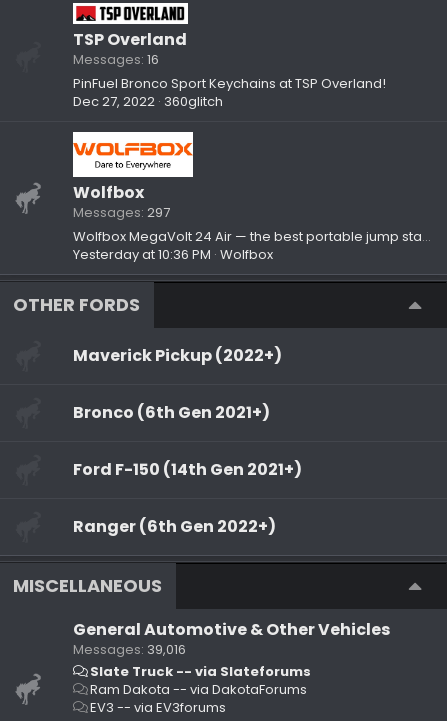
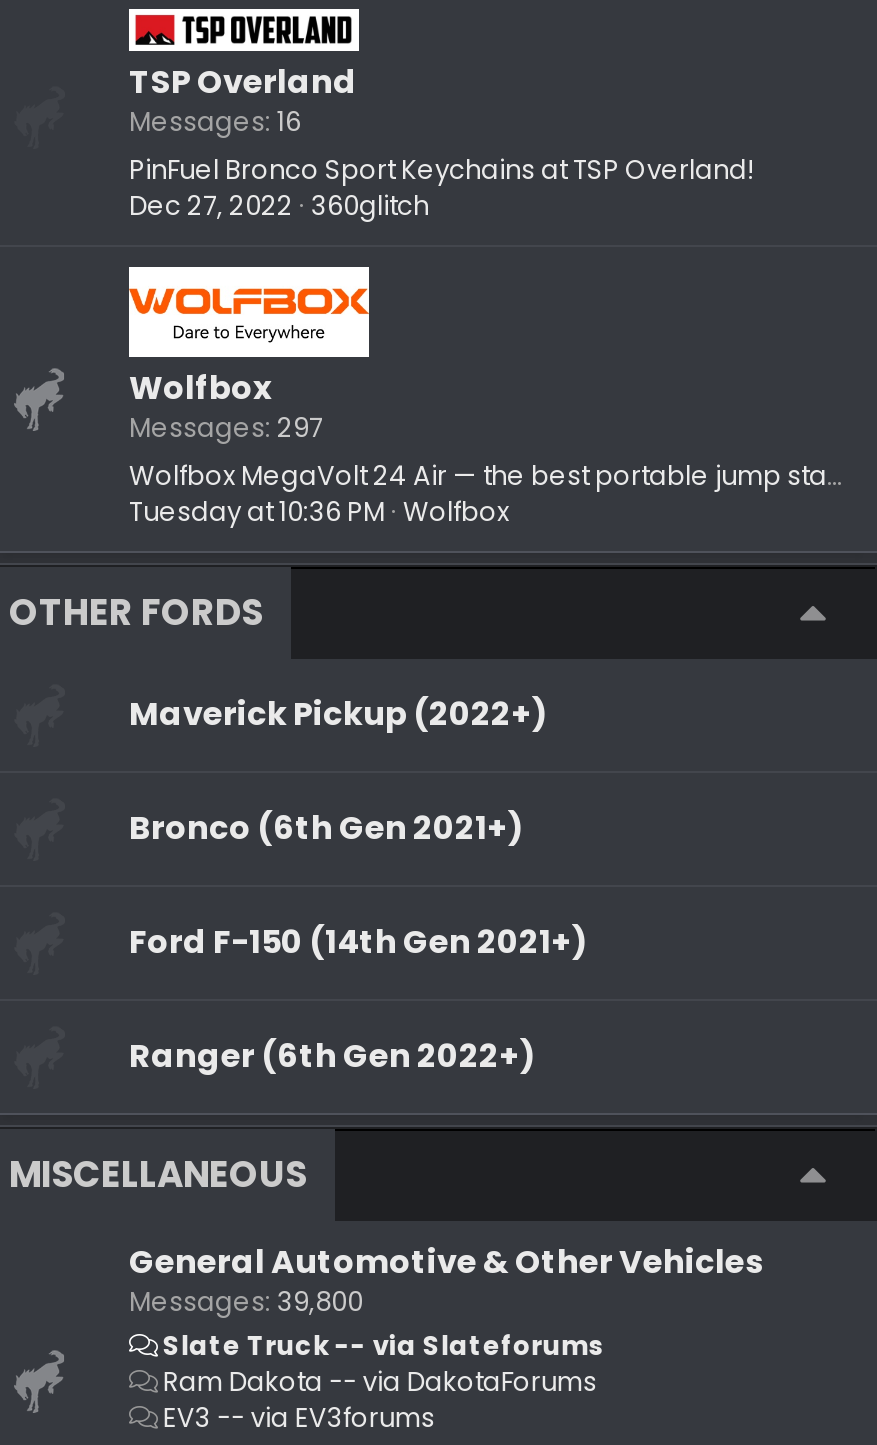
- Yesterday at 10:36 PM Wolfbox
+ Tuesday at 10:36 PM Wolfbox

- Messages 39,016
+ Messages 39,800
